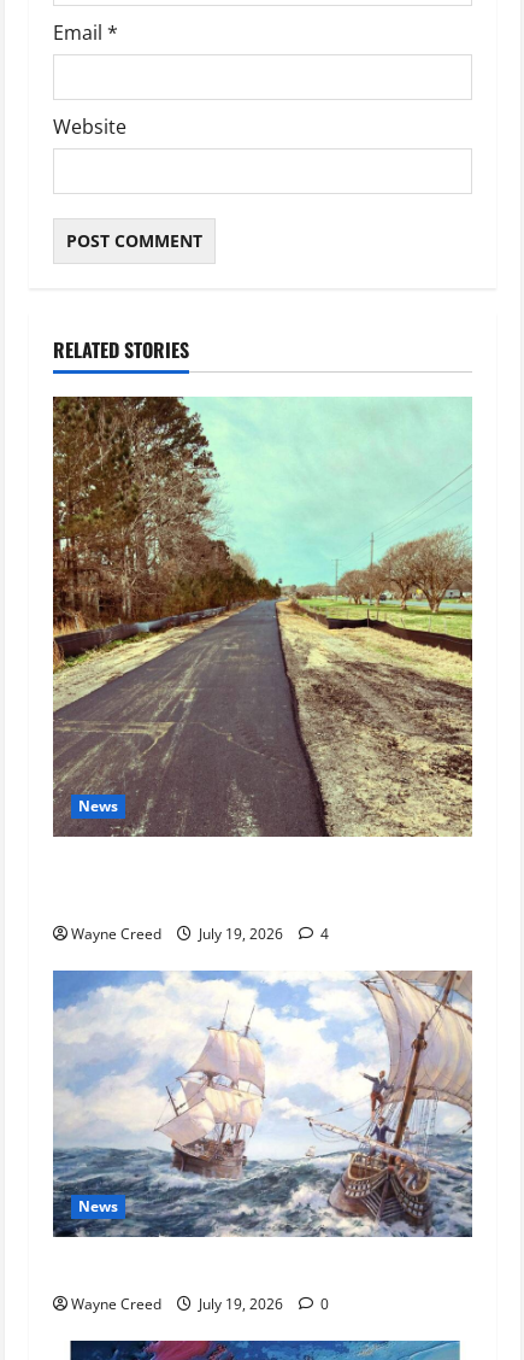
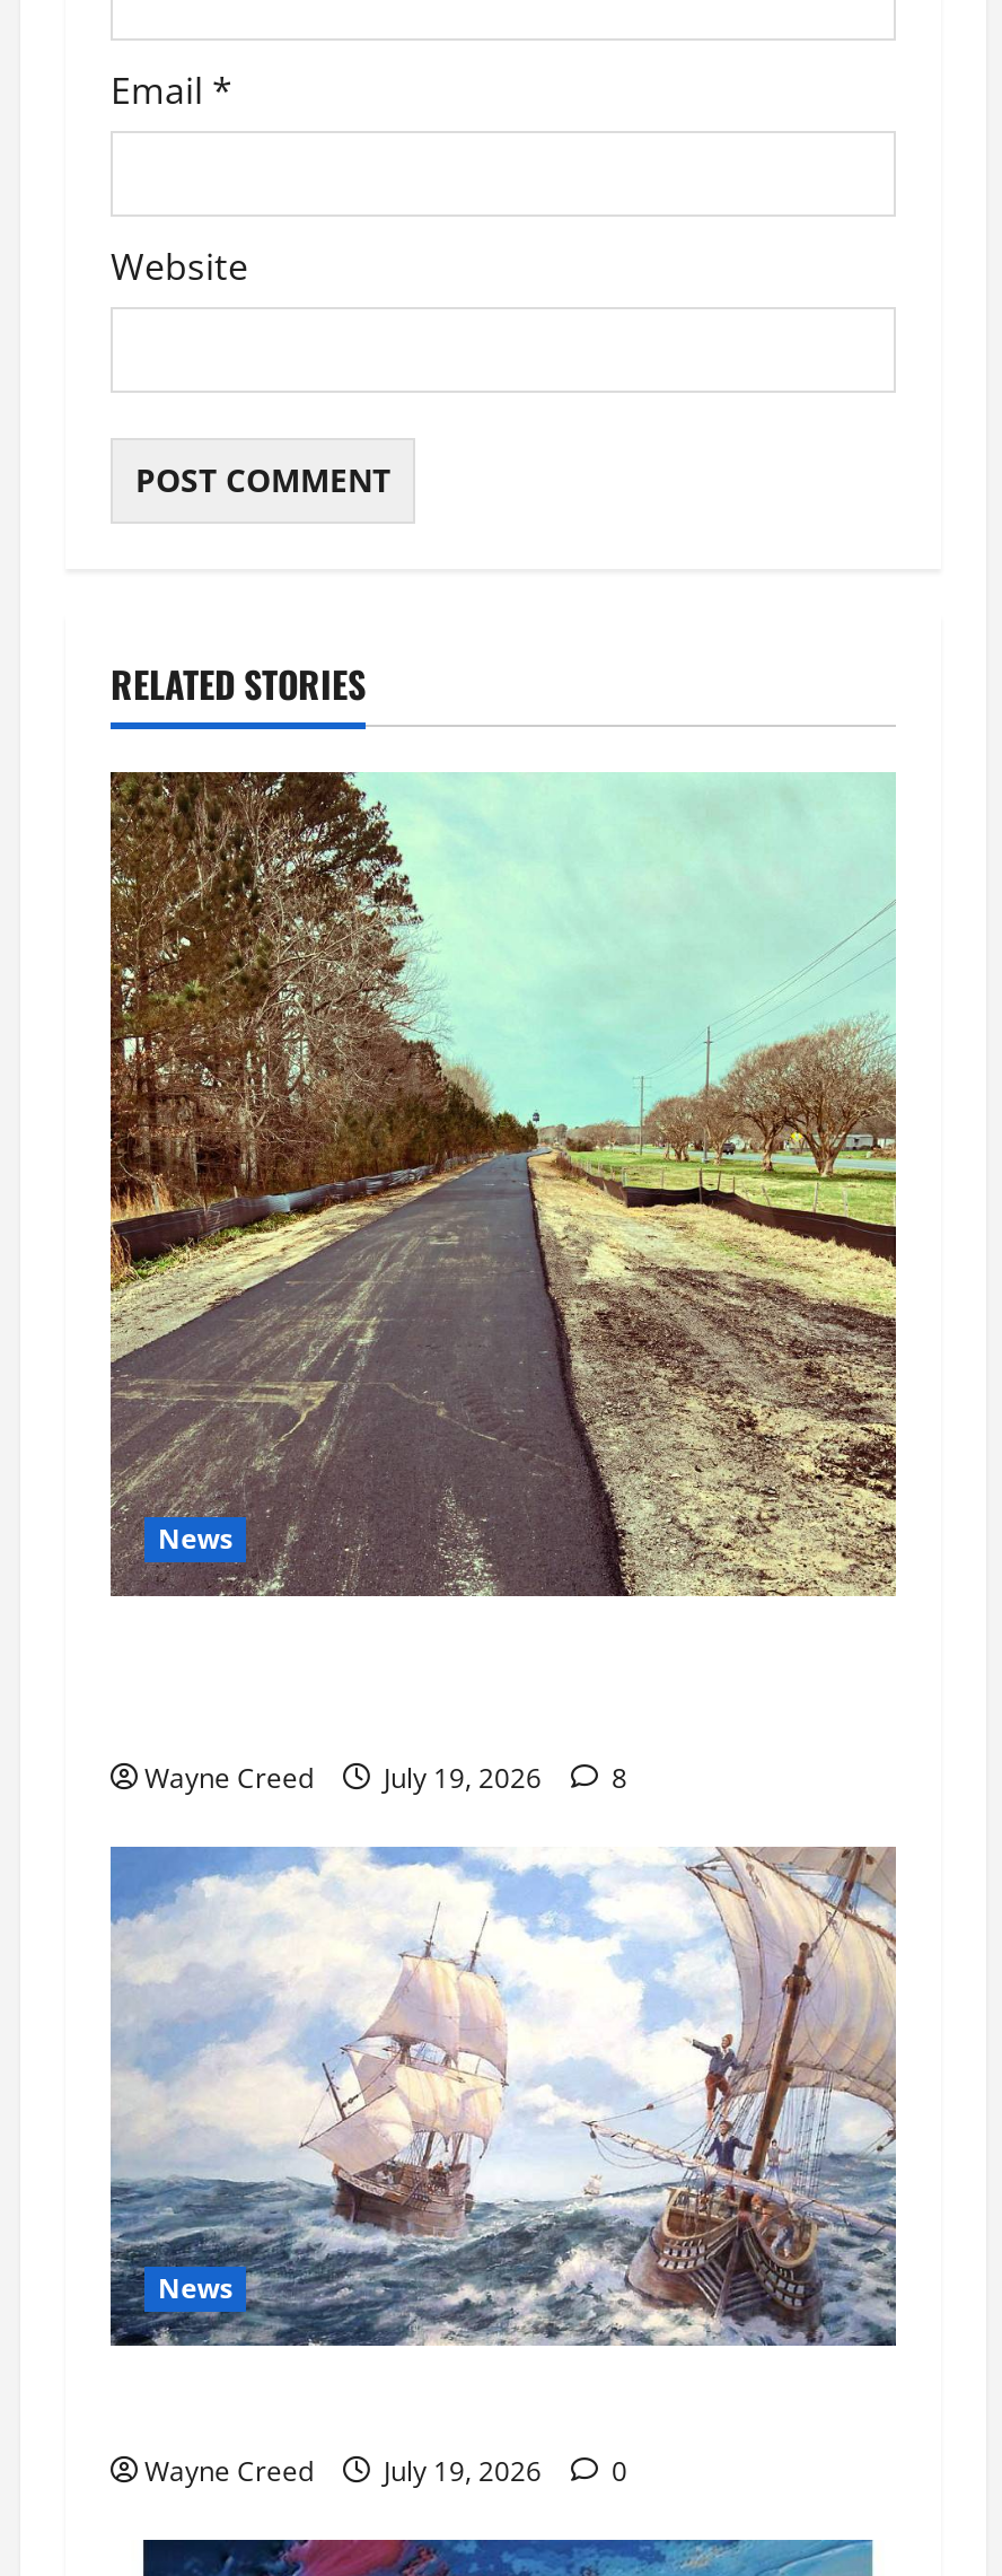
- Wayne Creed July 19, 2026 4
+ Wayne Creed July 19, 2026 8
